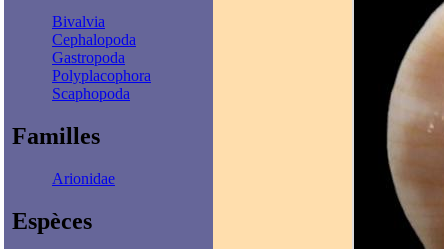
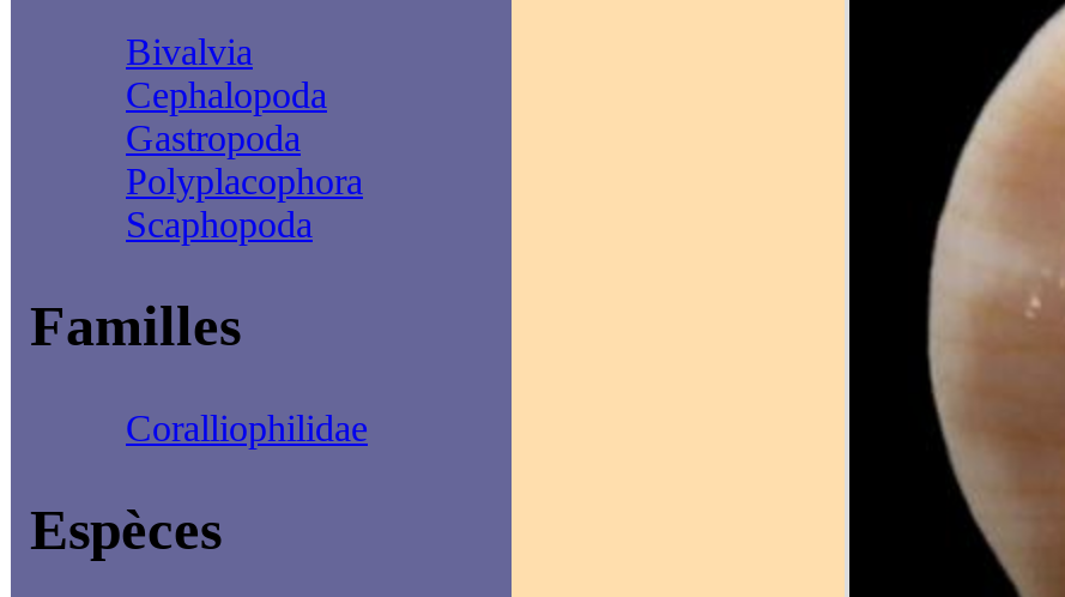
- Arionidae
+ Coralliophilidae
